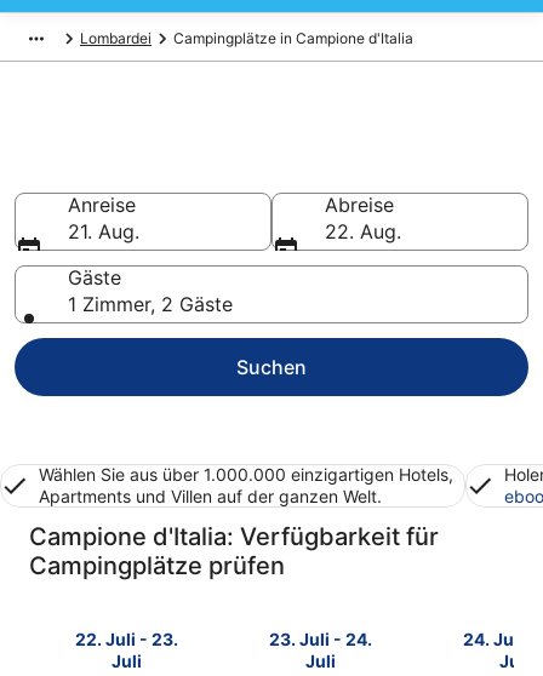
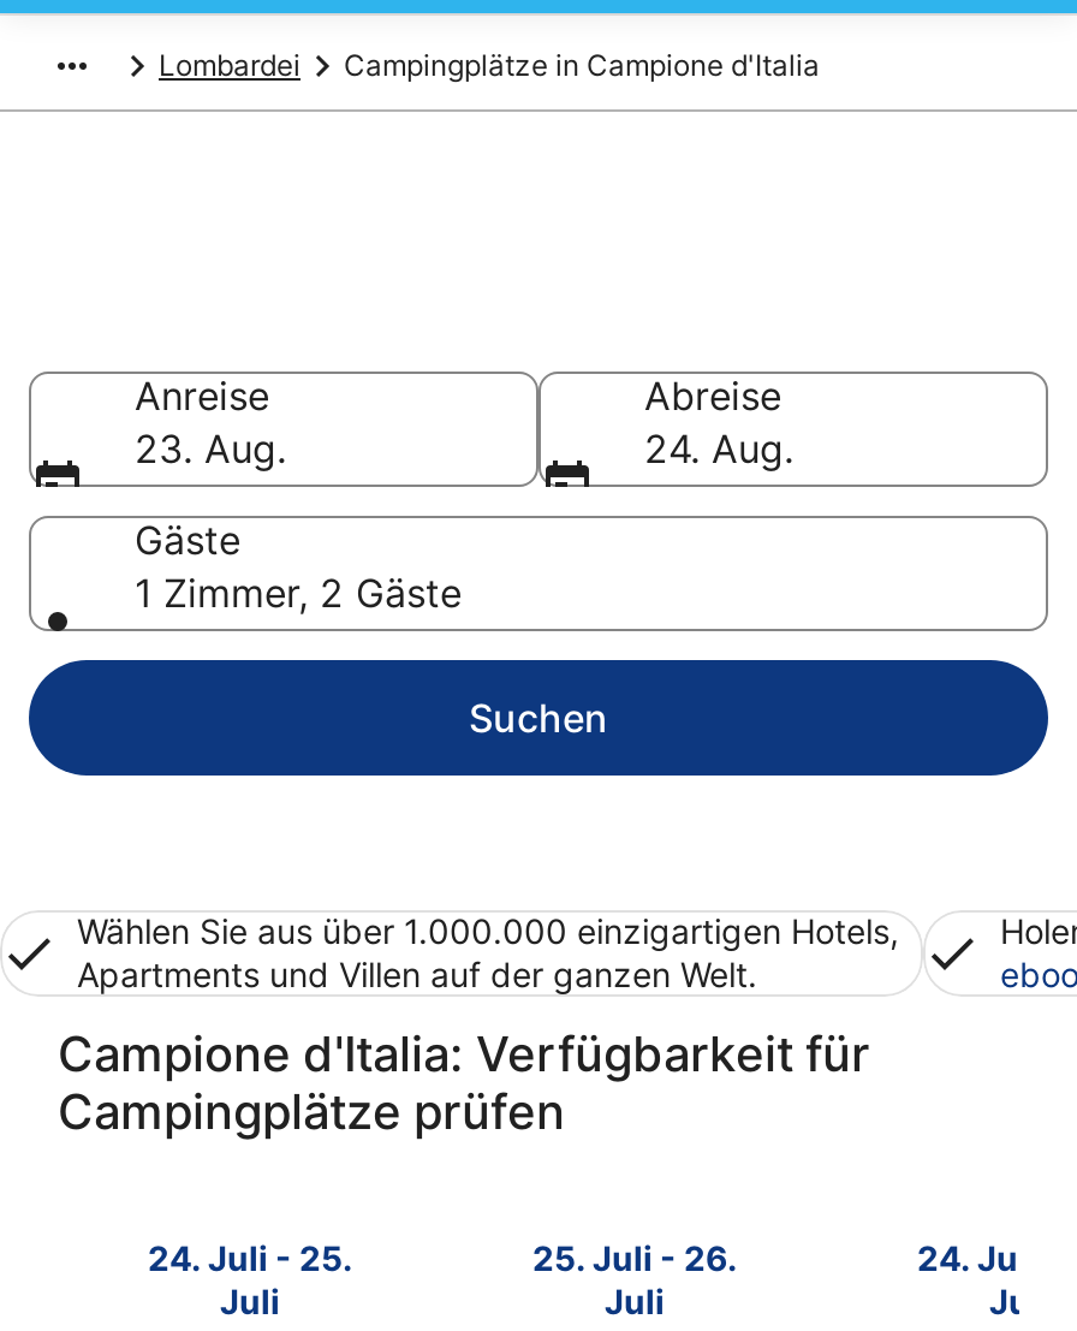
- 21. Aug.
+ 23. Aug.

- 22. Aug.
+ 24. Aug.

- 22. Juli - 23.
+ 24. Juli - 25.

- 23. Juli - 24.
+ 25. Juli - 26.
